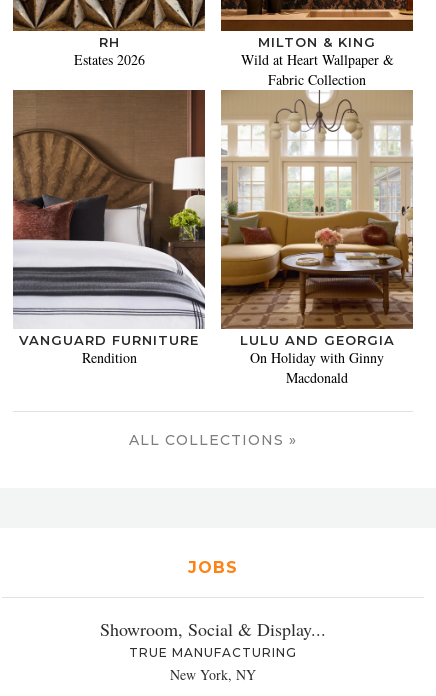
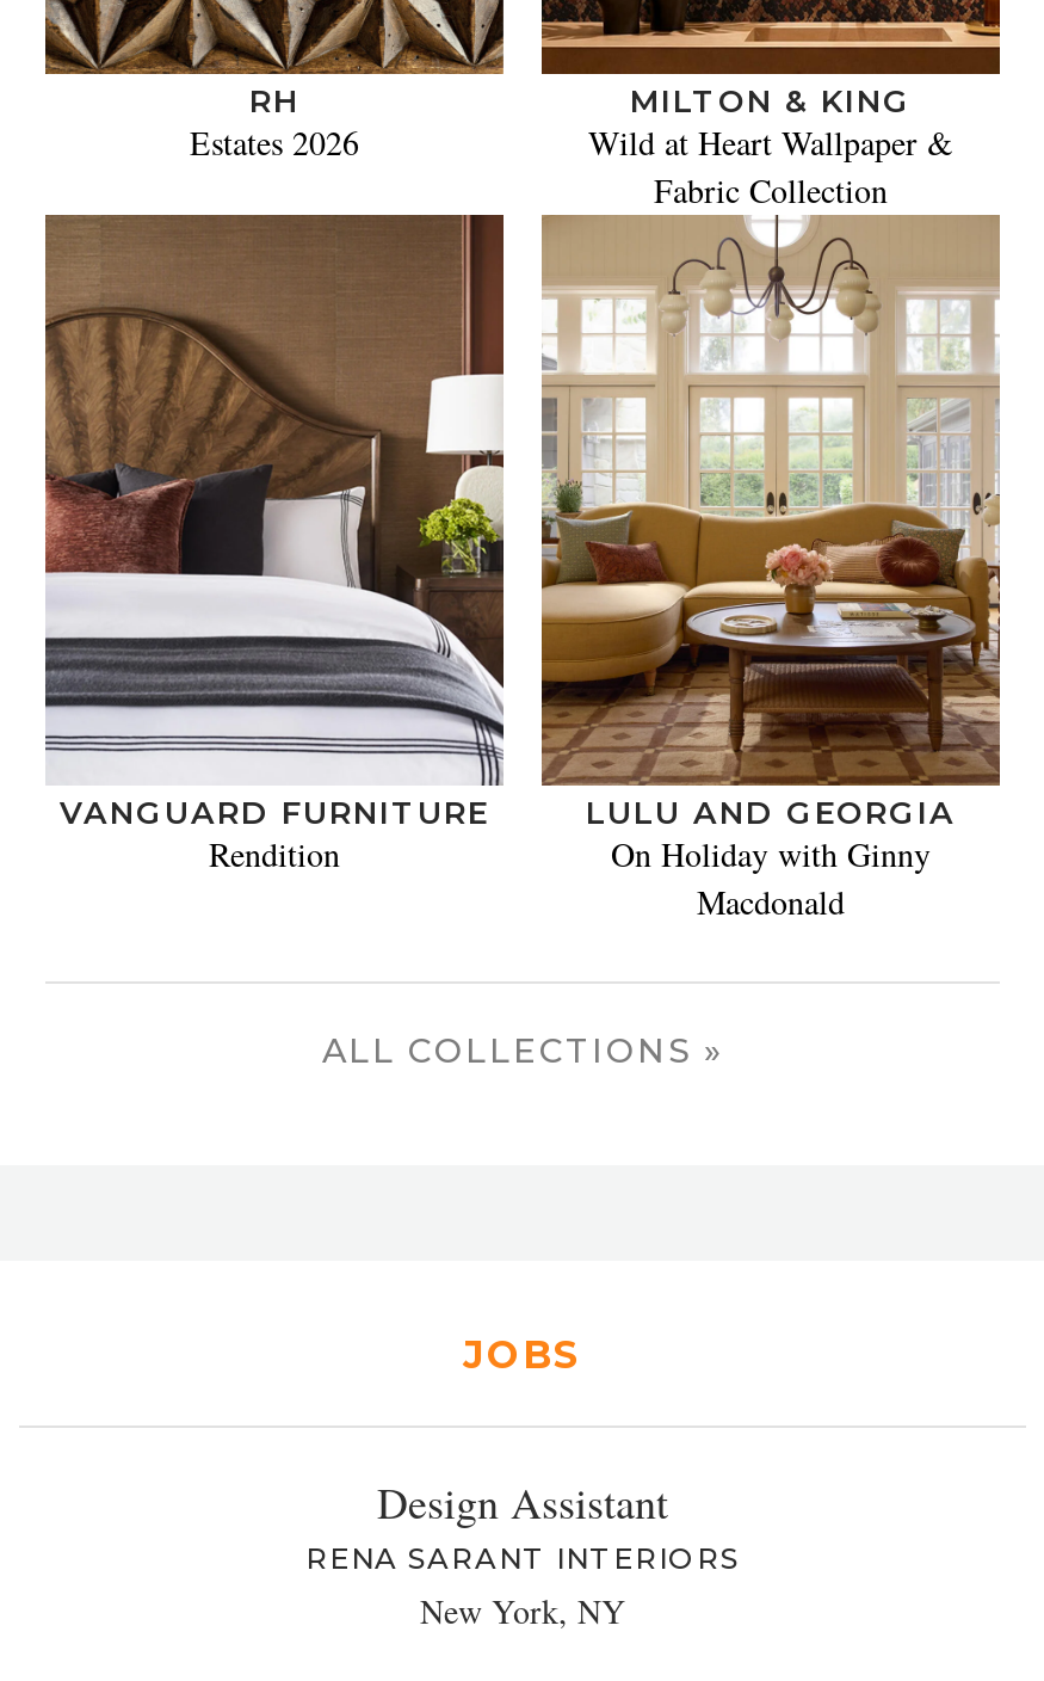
- Showroom, Social & Display...
- TRUE MANUFACTURING
+ Design Assistant
+ RENA SARANT INTERIORS
